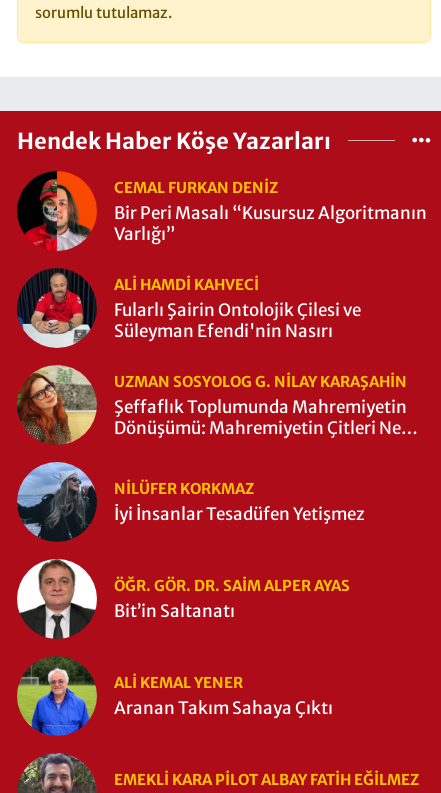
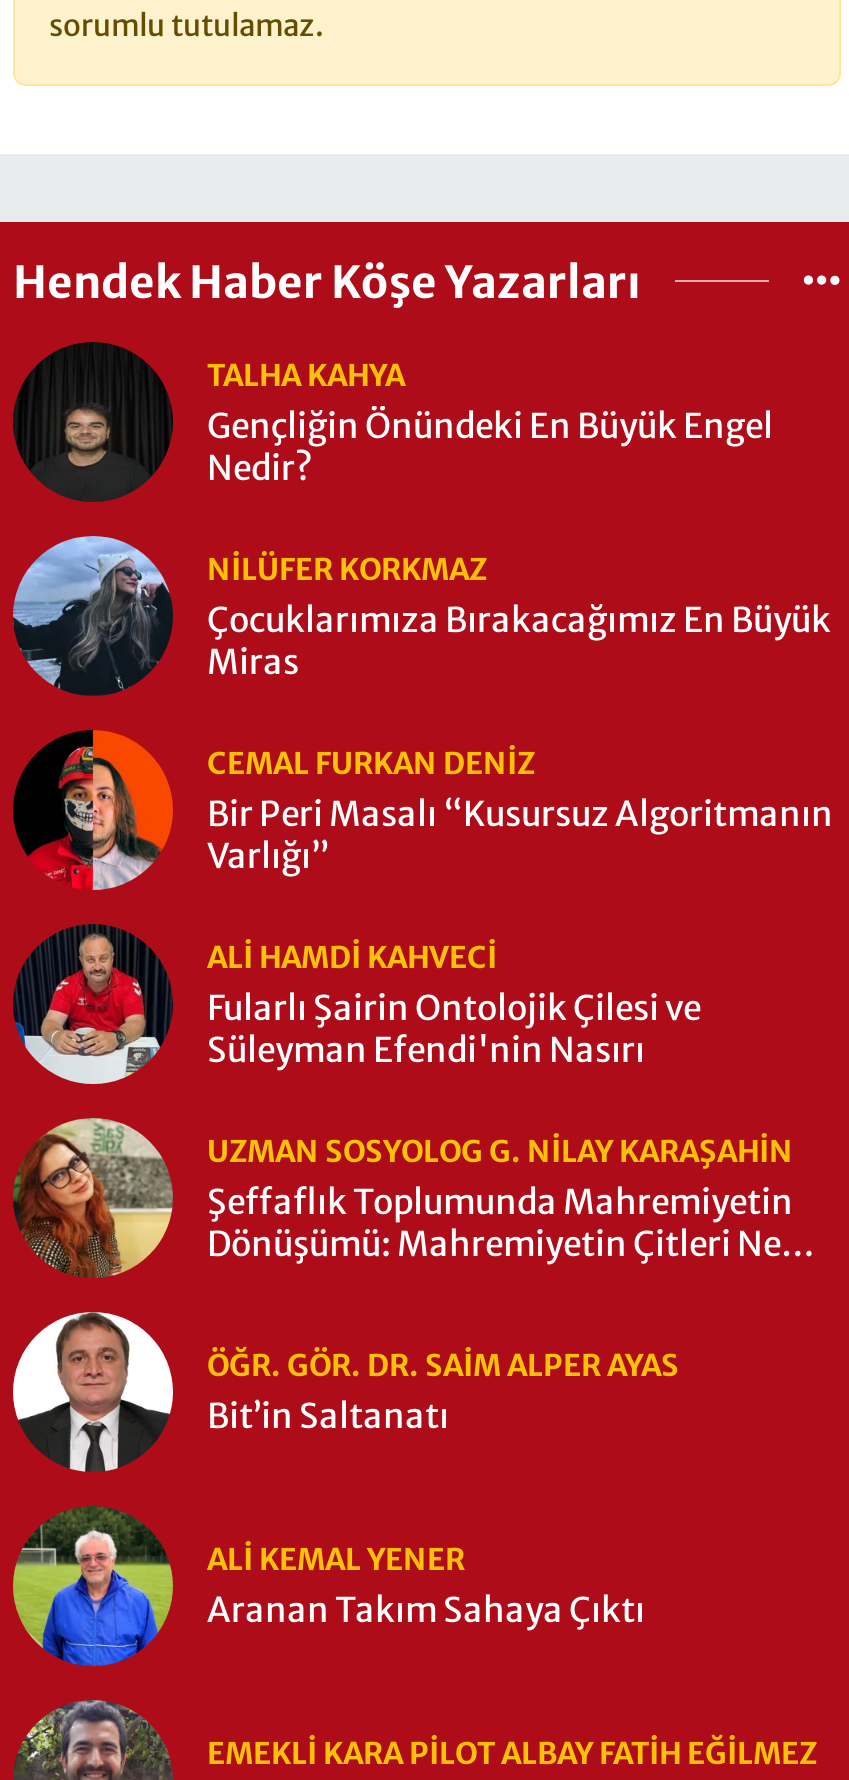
+ [image]
+ TALHA KAHYA
+ Gençliğin Önündeki En Büyük Engel
+ Nedir?
+ Çocuklarımıza Bırakacağımız En Büyük
+ Miras

moved down: [image] | CEMAL FURKAN DENİZ | Bir Peri Masalı “Kusursuz Algoritmanın | ... | Şeffaflık Toplumunda Mahremiyetin | Dönüşümü: Mahremiyetin Çitleri Ne

moved up: [image] | NILÜFER KORKMAZ

- İyi İnsanlar Tesadüfen Yetişmez
